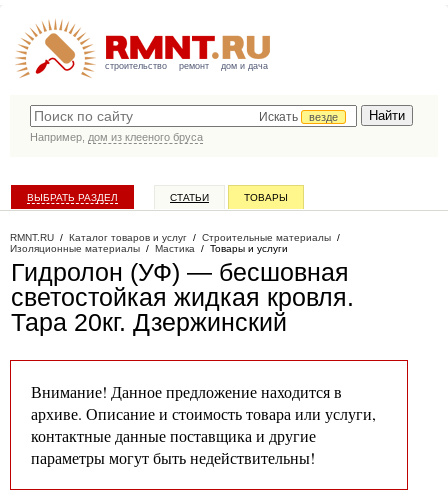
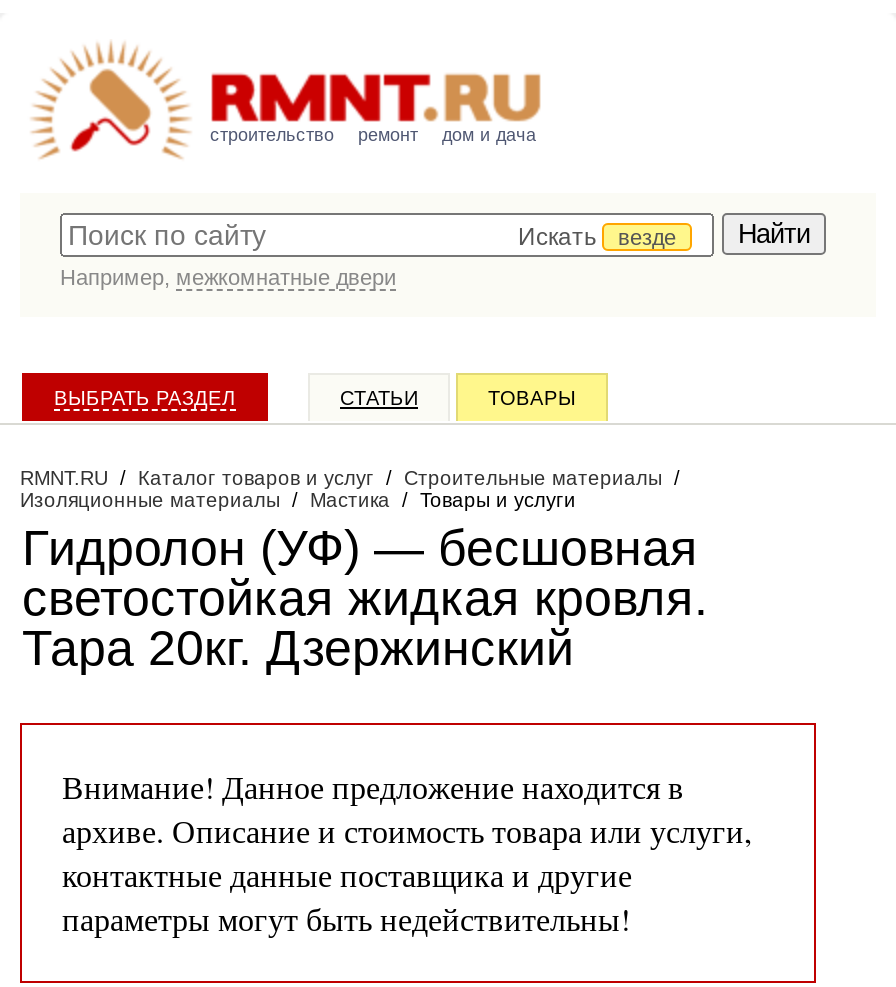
- Например, дом из клееного бруса
+ Например, межкомнатные двери
